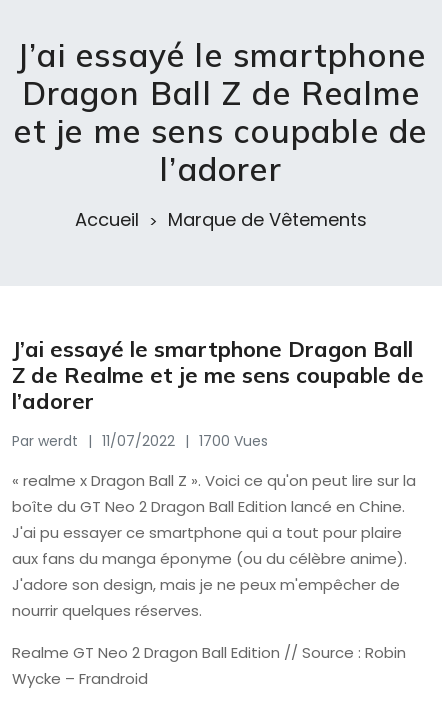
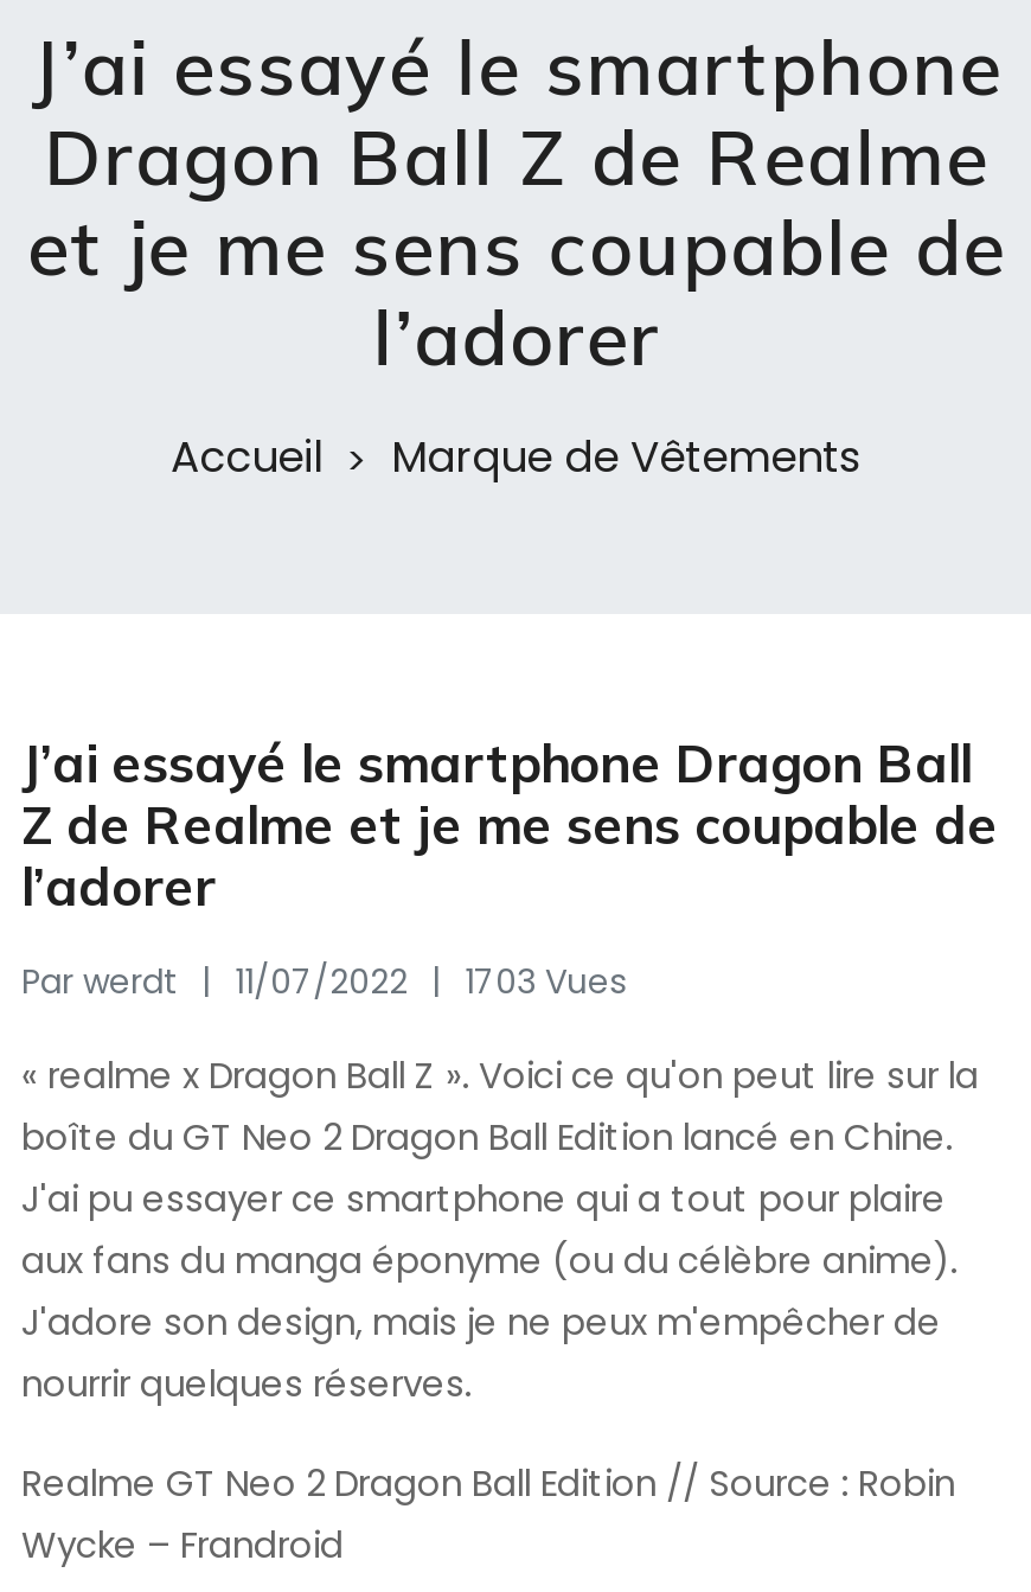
- Par werdt 11/07/2022 1700 Vues
+ Par werdt 11/07/2022 1703 Vues
